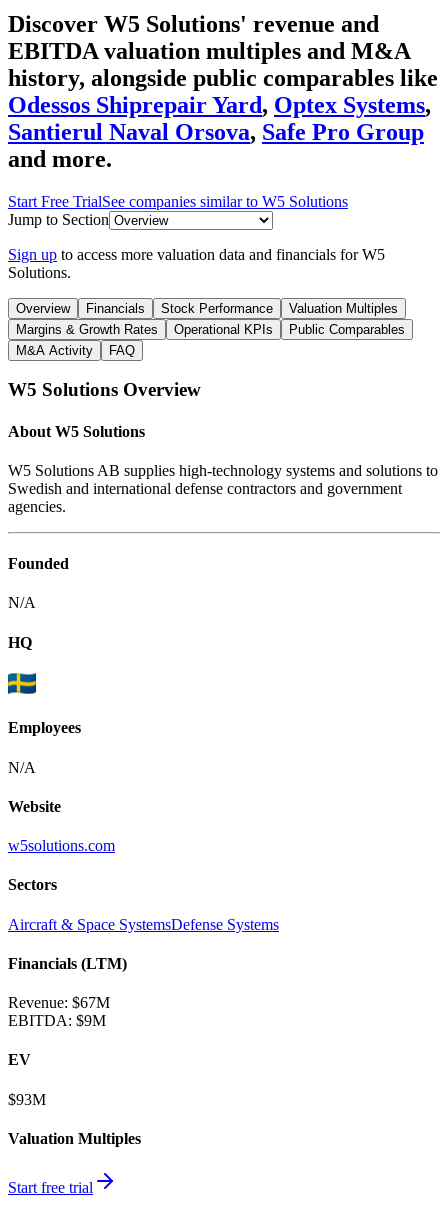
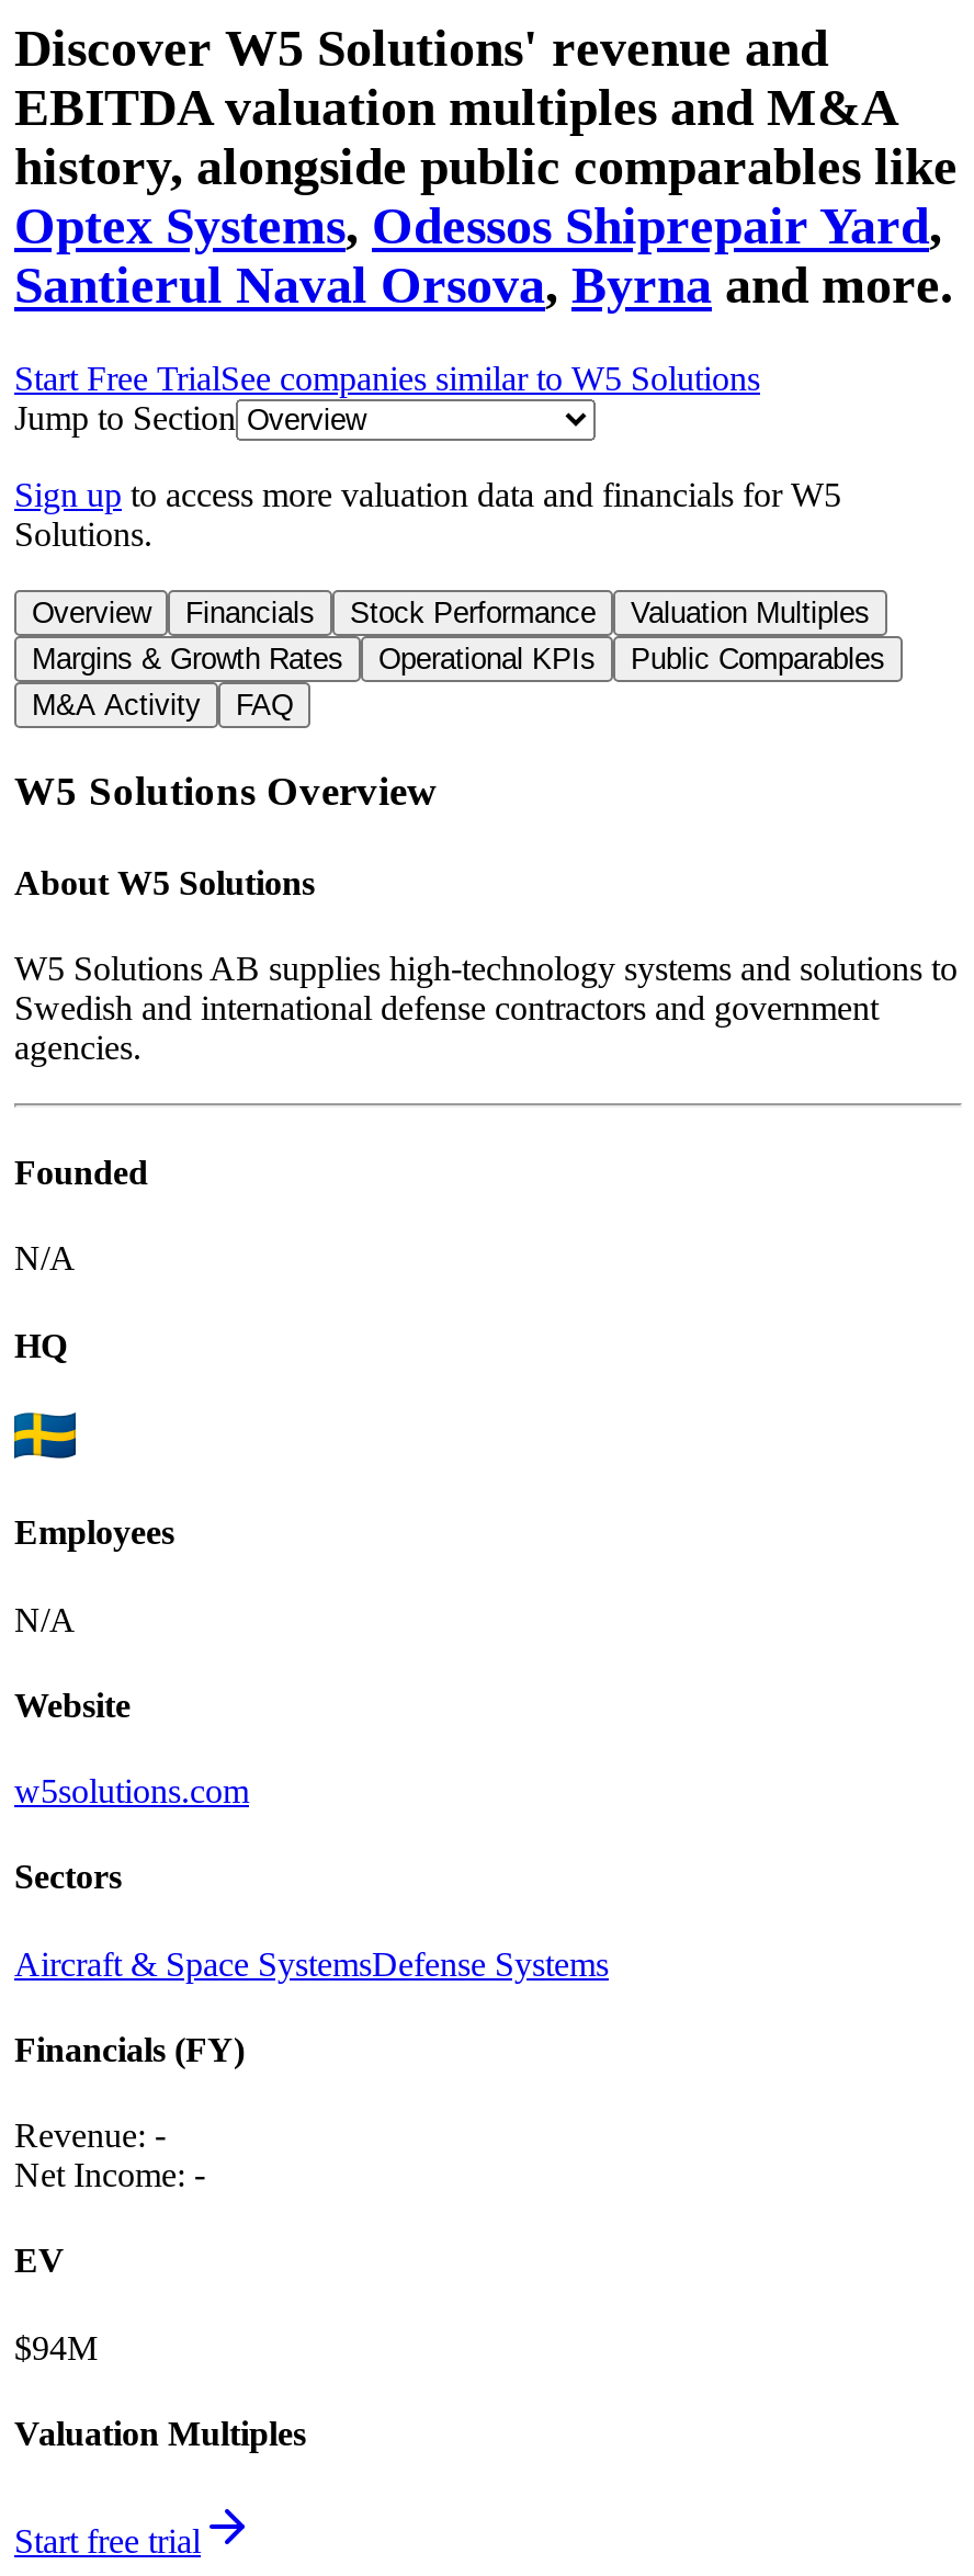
- Odessos Shiprepair Yard, Optex Systems,
- Santierul Naval Orsova, Safe Pro Group
- and more.
+ Optex Systems, Odessos Shiprepair Yard,
+ Santierul Naval Orsova, Byrna and more.

- Financials (LTM)
+ Financials (FY)

- Revenue: $67M
- EBITDA: $9M
+ Revenue: -
+ Net Income: -

- $93M
+ $94M
